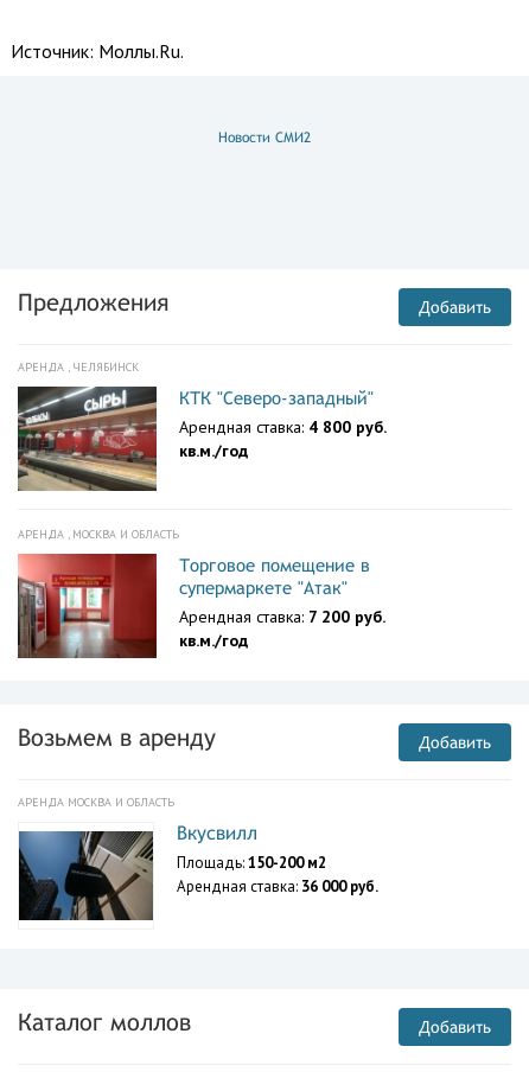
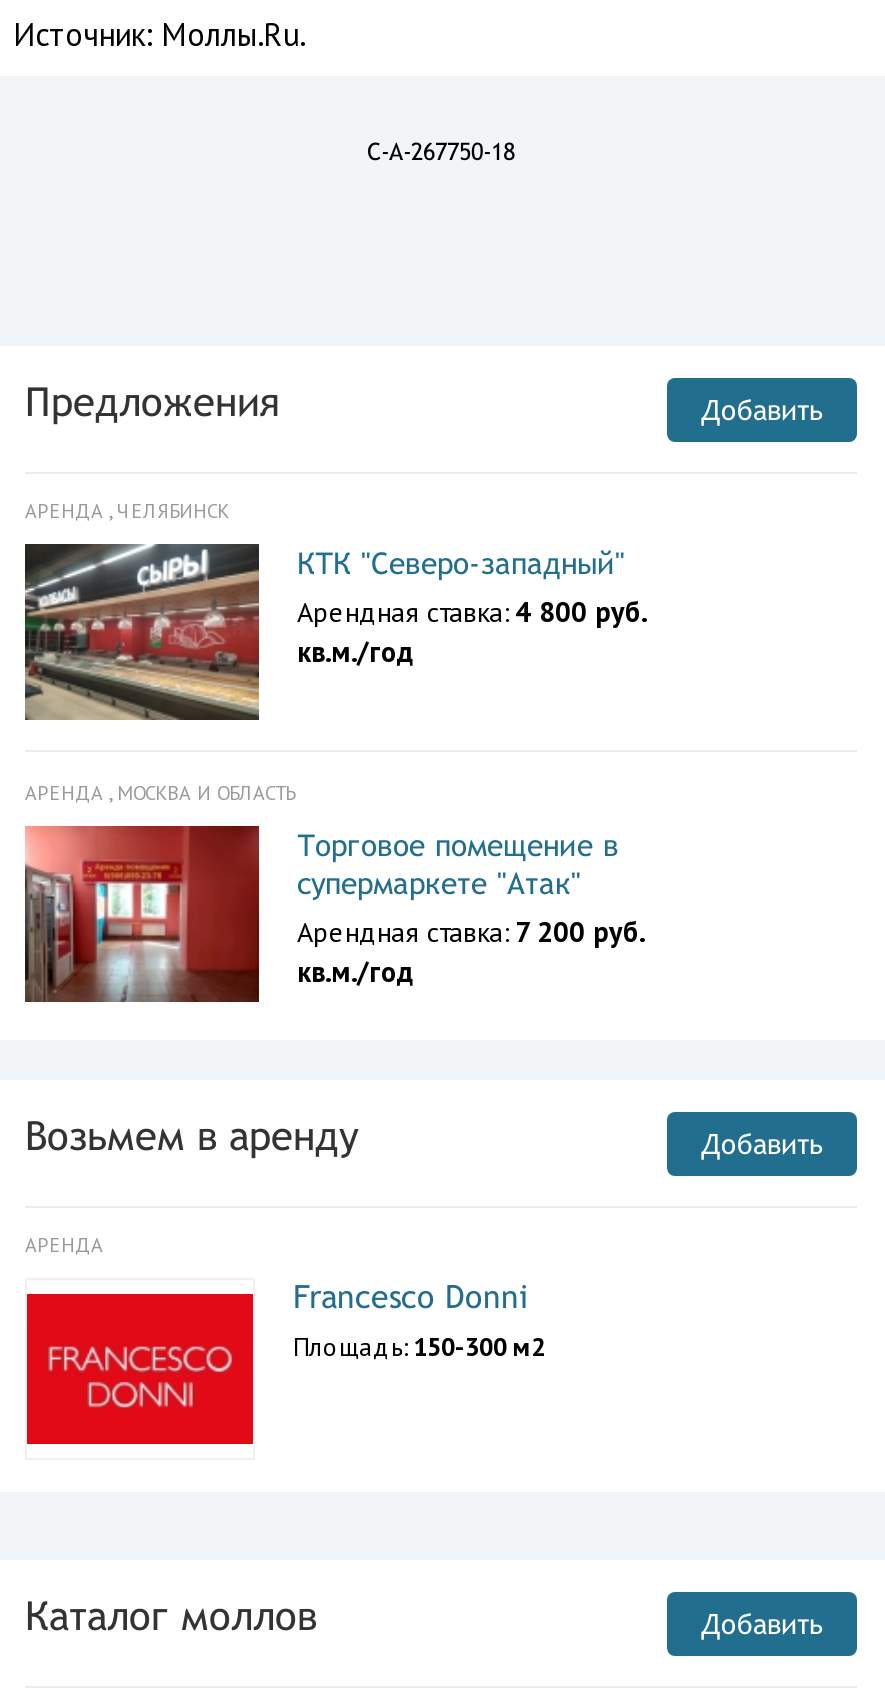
- Новости СМИ2
+ C-A-267750-18

- АРЕНДА МОСКВА И ОБЛАСТЬ
+ АРЕНДА

- [image]
- Вкусвилл
- Площадь: 150-200 м2
- Арендная ставка: 36 000 руб.
+ [image]
+ Francesco Donni
+ Площадь: 150-300 м2
